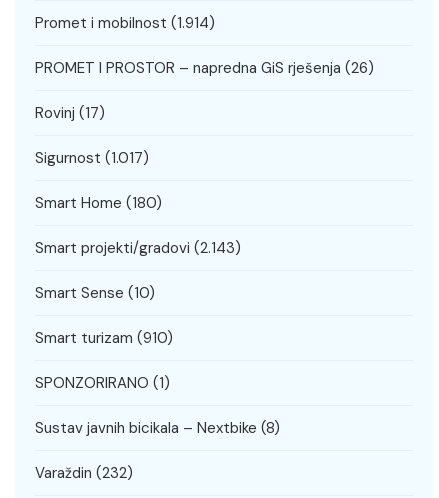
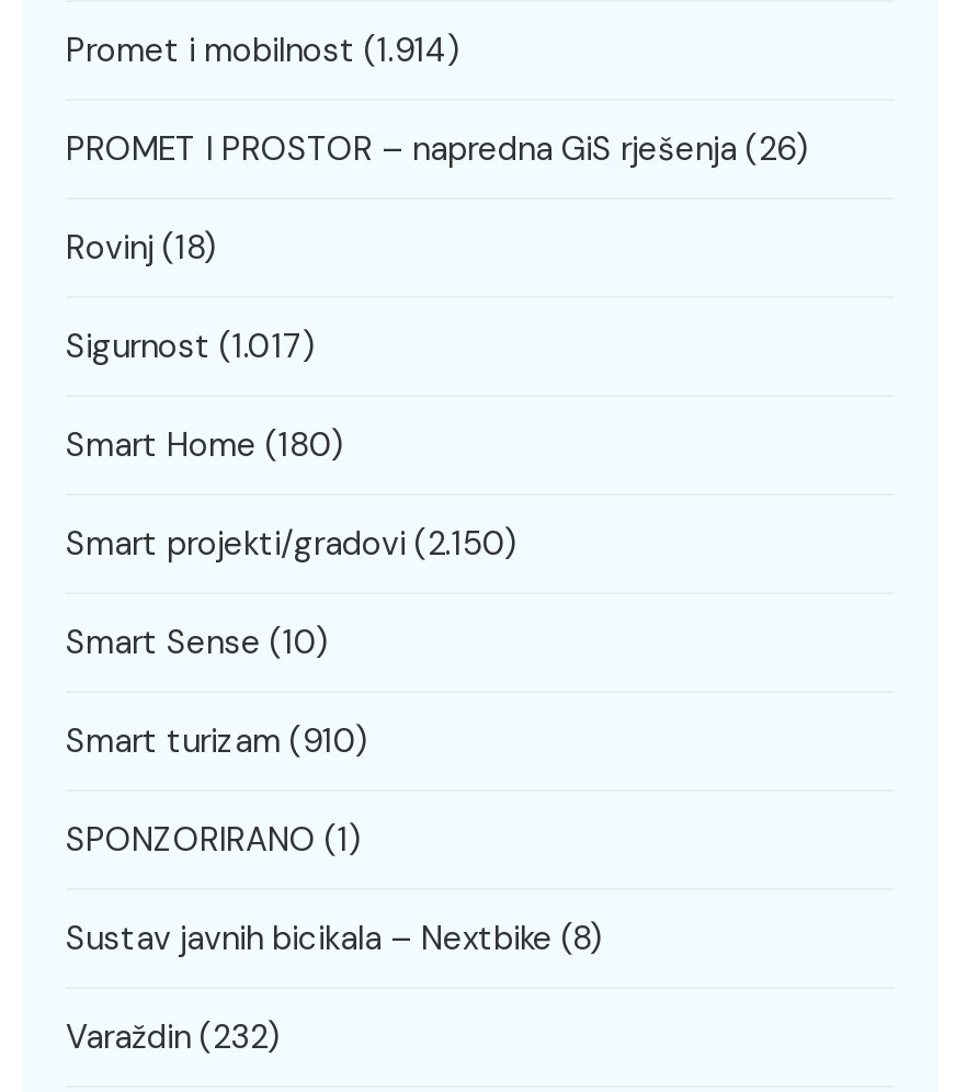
- Rovinj (17)
+ Rovinj (18)

- Smart projekti/gradovi (2.143)
+ Smart projekti/gradovi (2.150)
